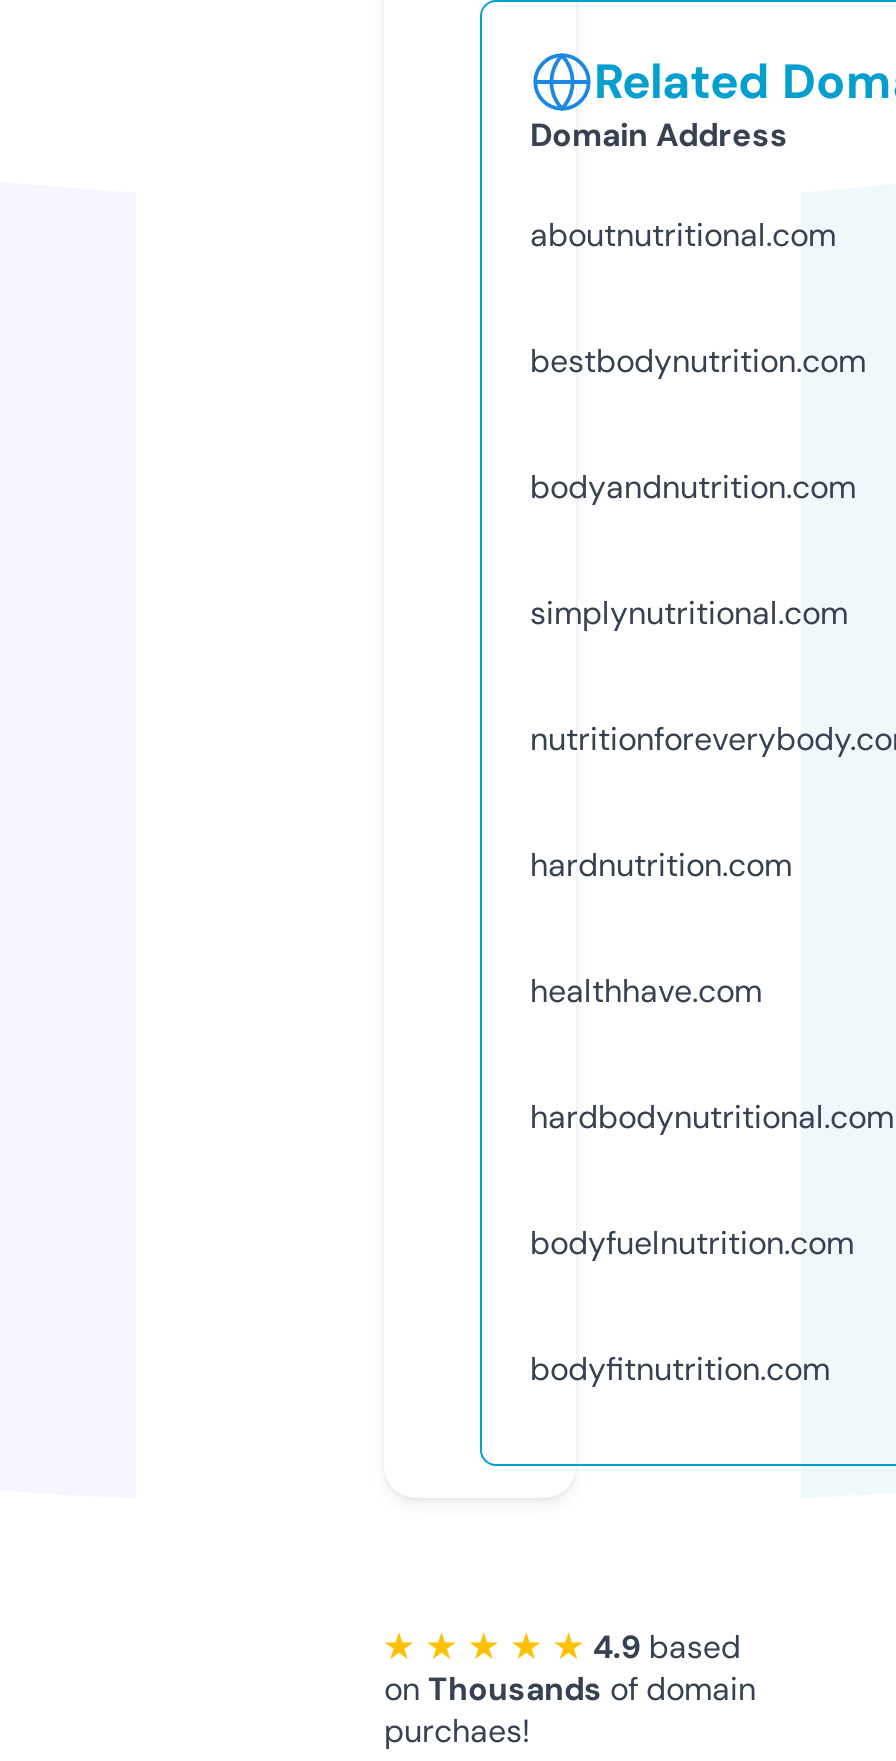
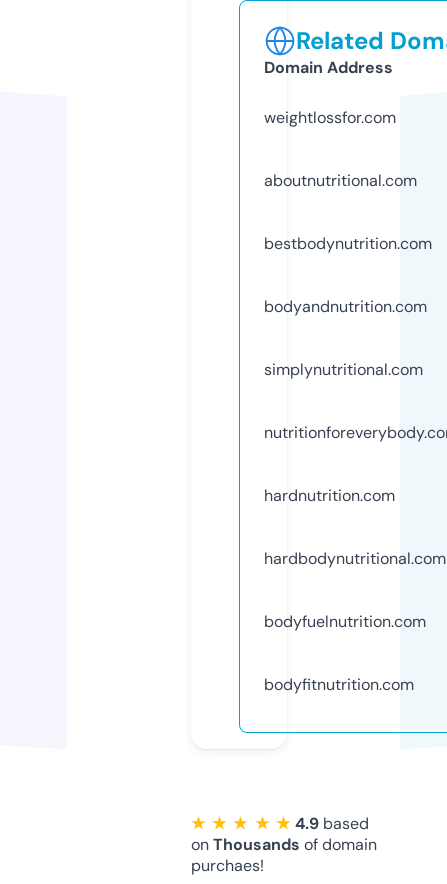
+ weightlossfor.com

moved down: aboutnutritional.com | bestbodynutrition.com | bodyandnutrition.com | simplynutritional.com | hardnutrition.com

- healthhave.com
